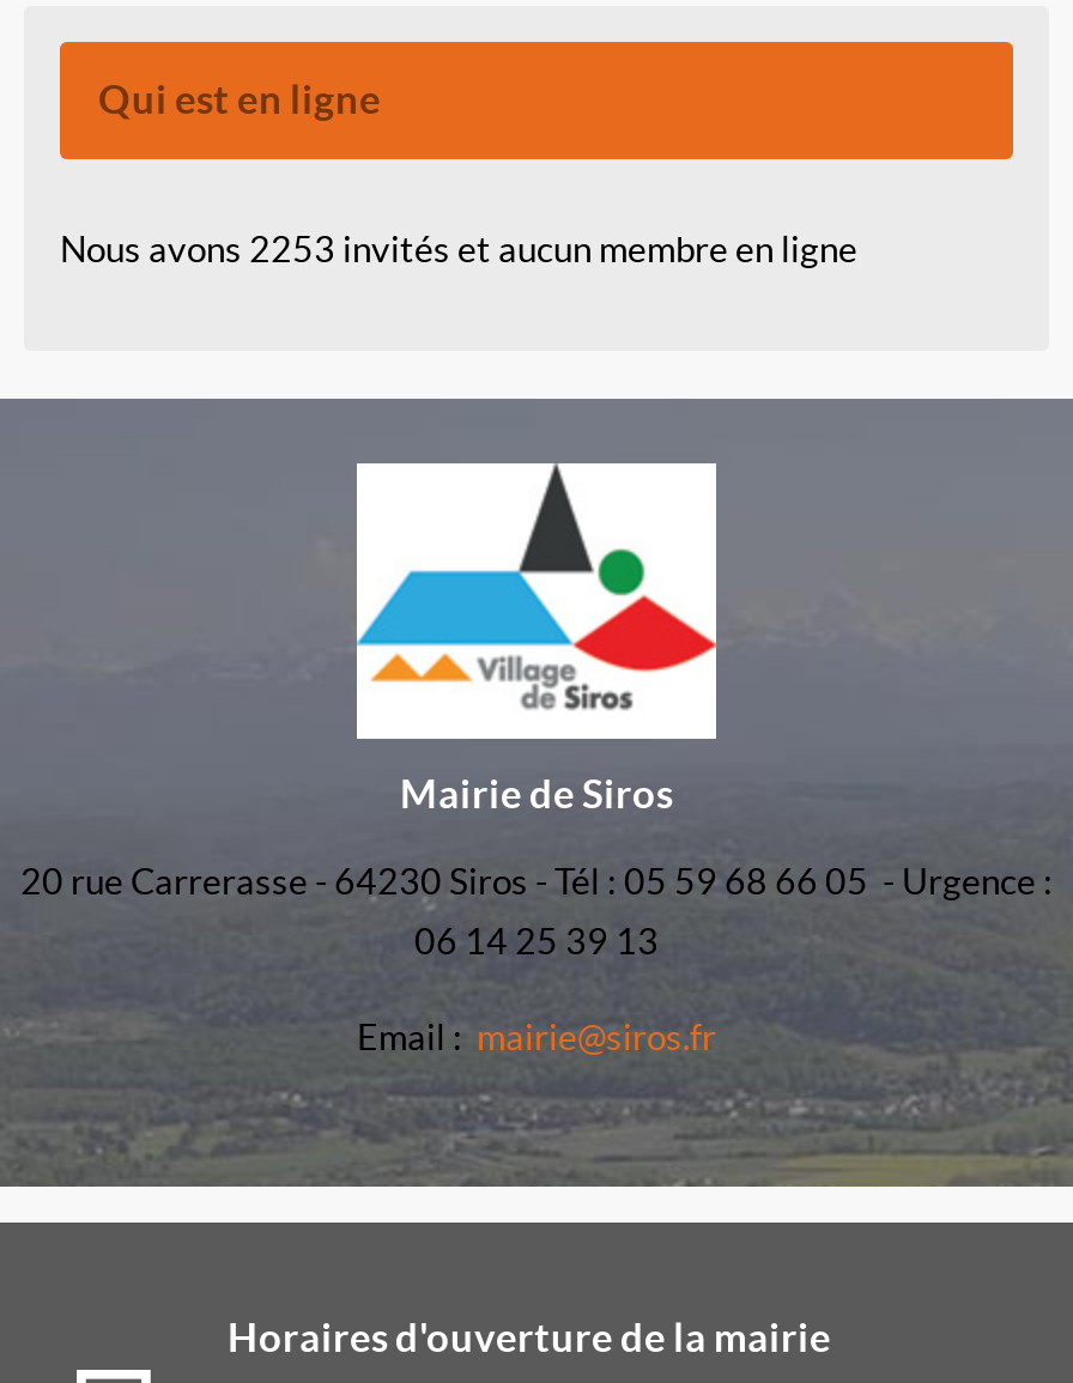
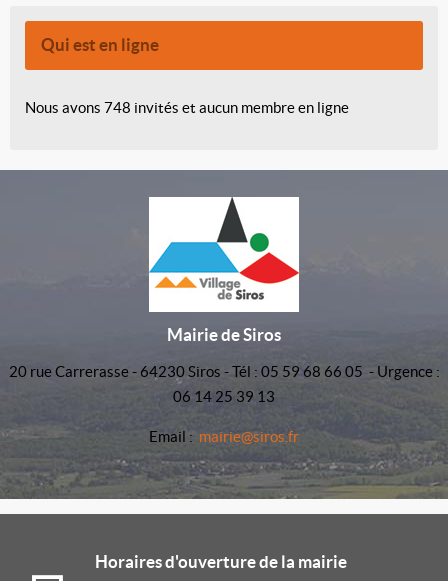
- Nous avons 2253 invités et aucun membre en ligne
+ Nous avons 748 invités et aucun membre en ligne
